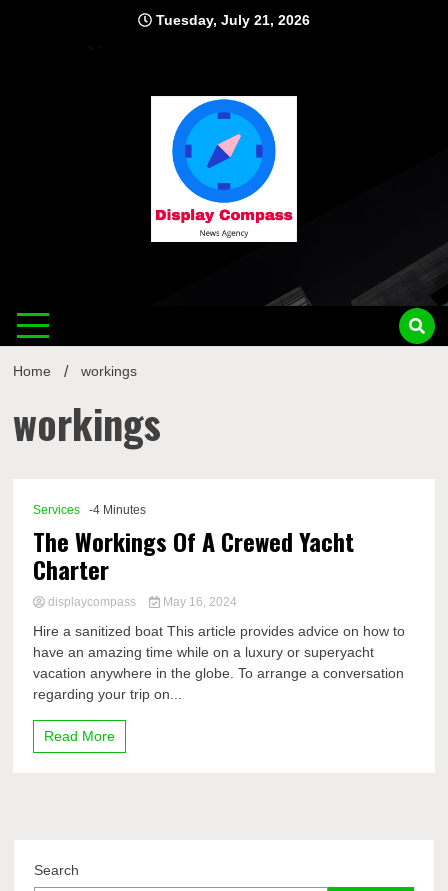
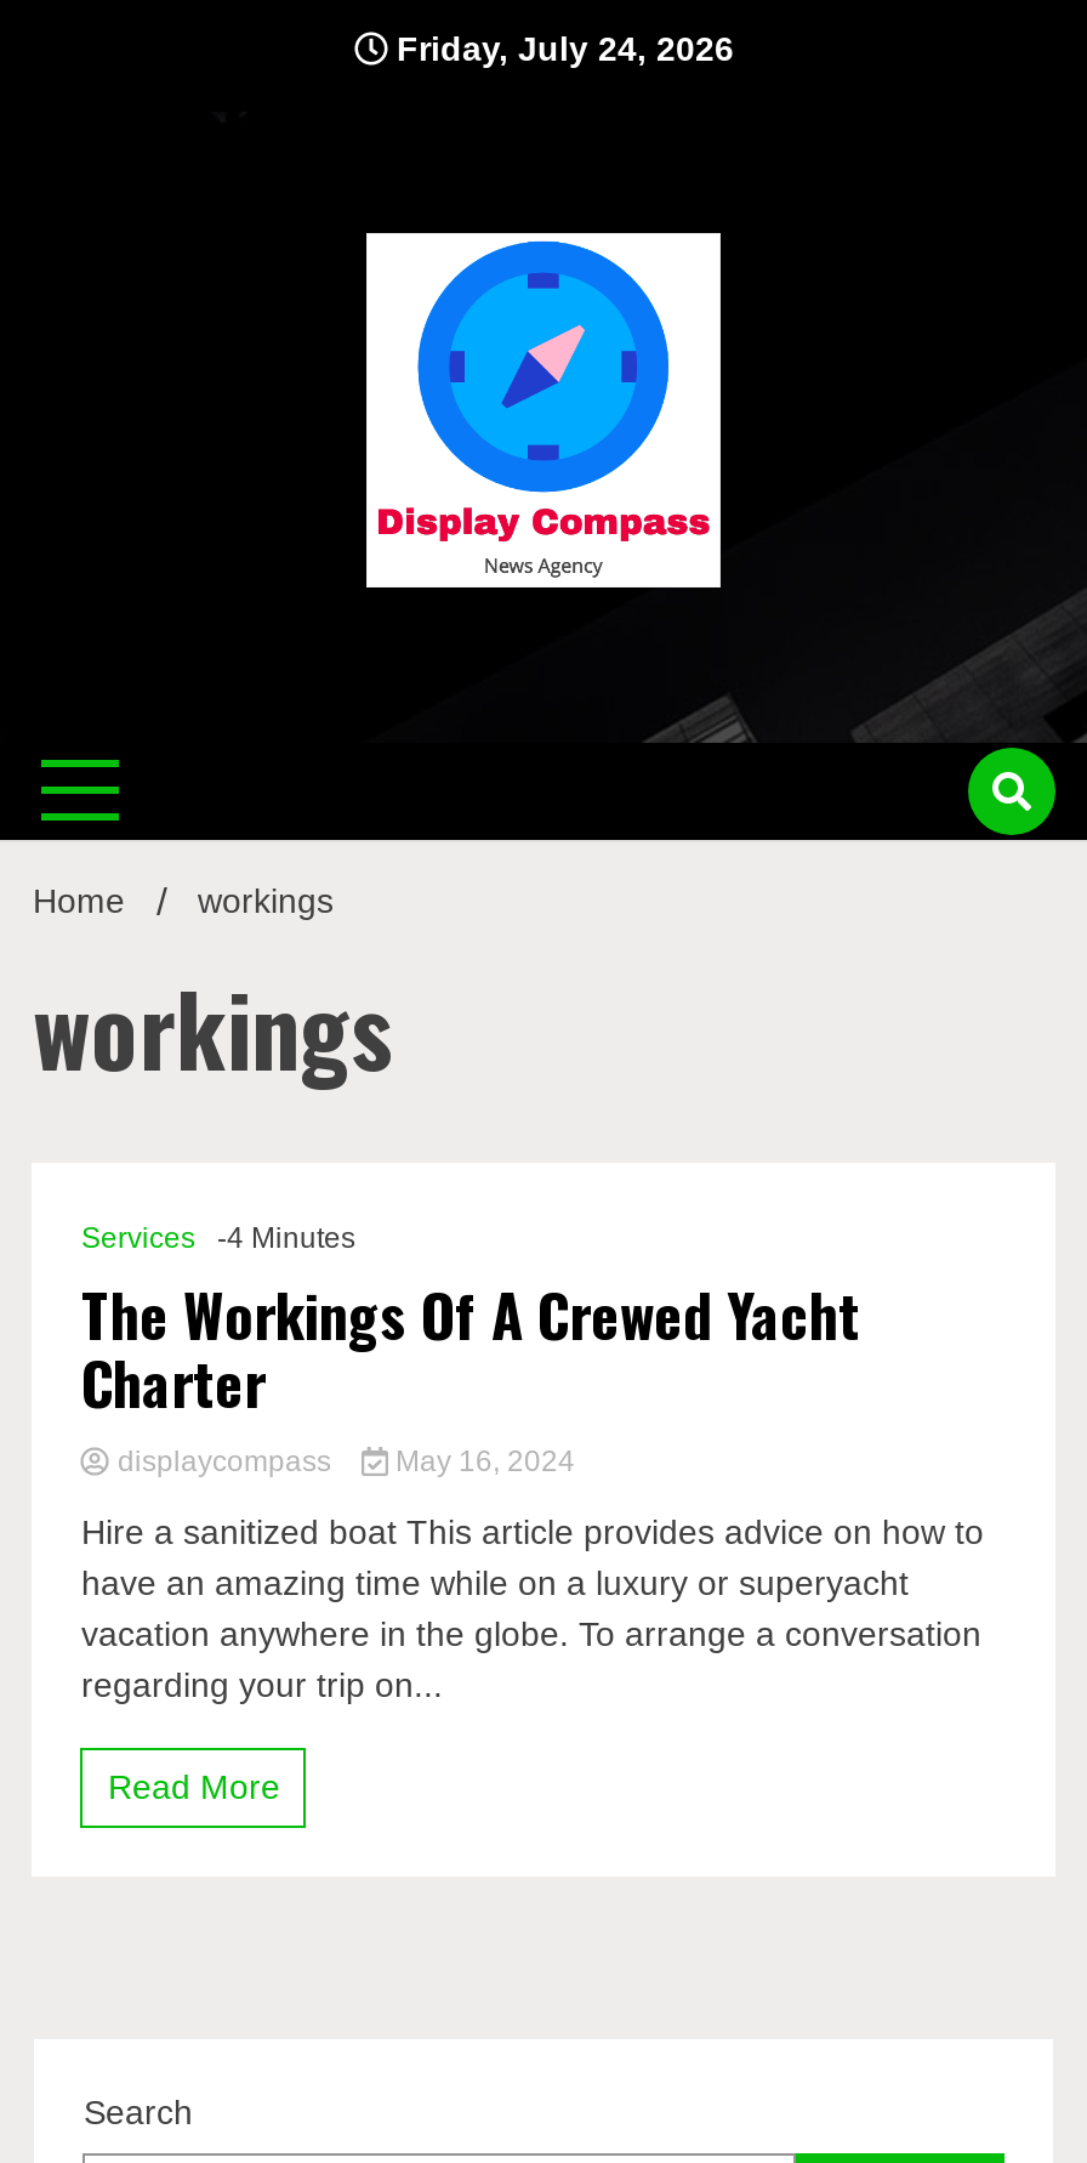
- Tuesday, July 21, 2026
+ Friday, July 24, 2026
